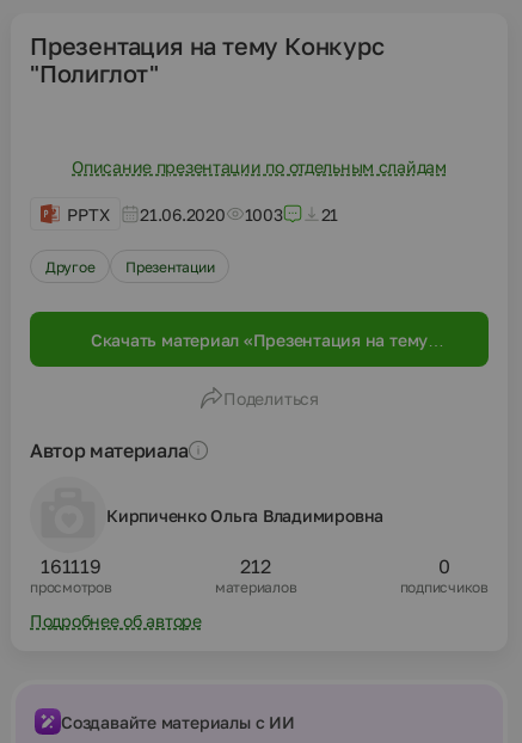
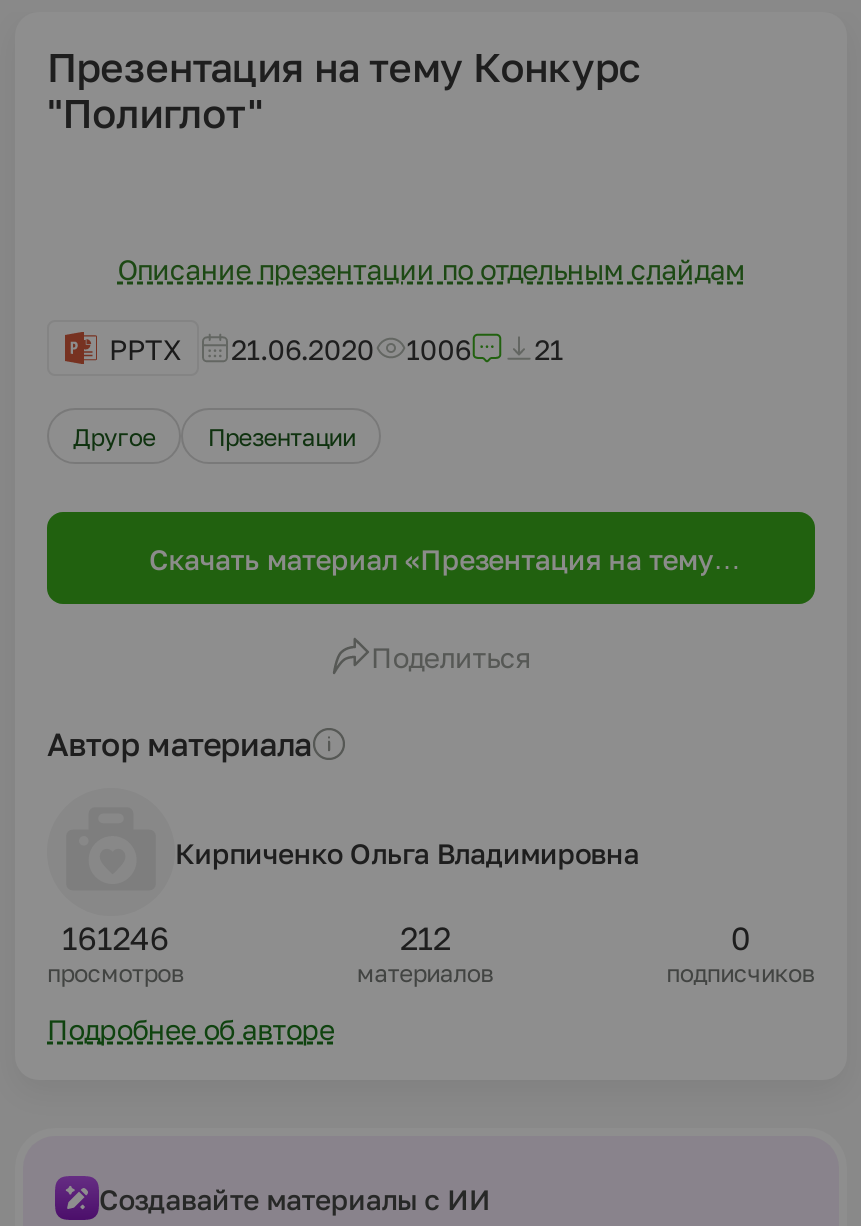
- PPTX 21.06.2020 1003 21
+ PPTX 21.06.2020 1006 21

- 161119
+ 161246
